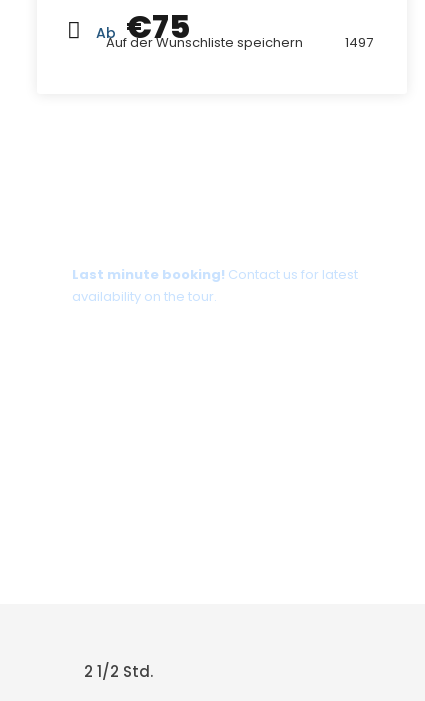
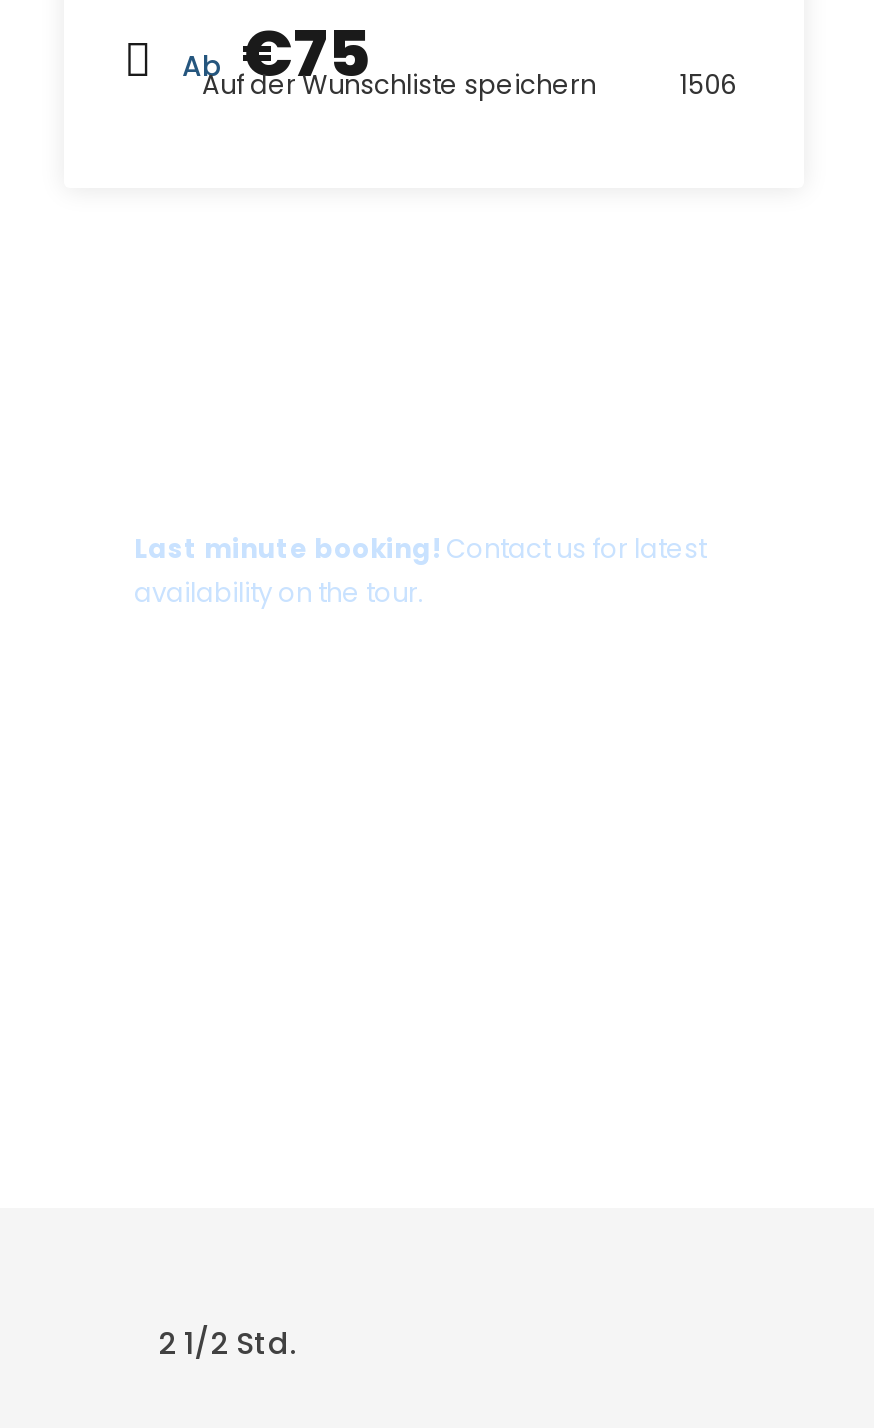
- 1497
+ 1506
